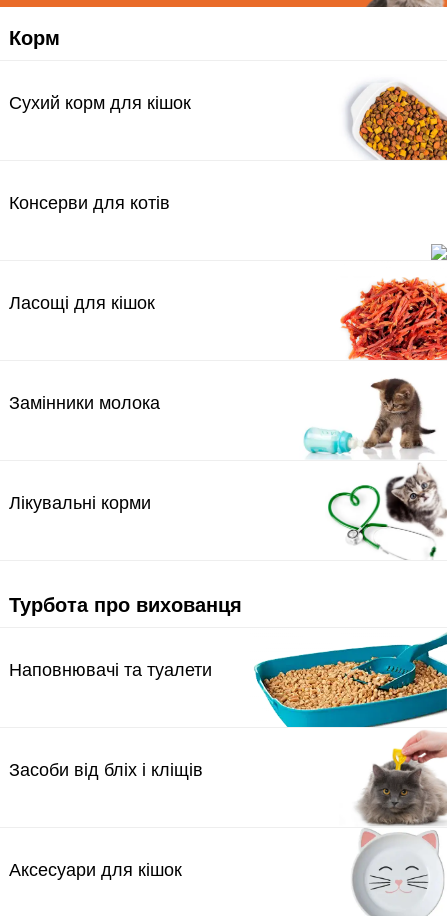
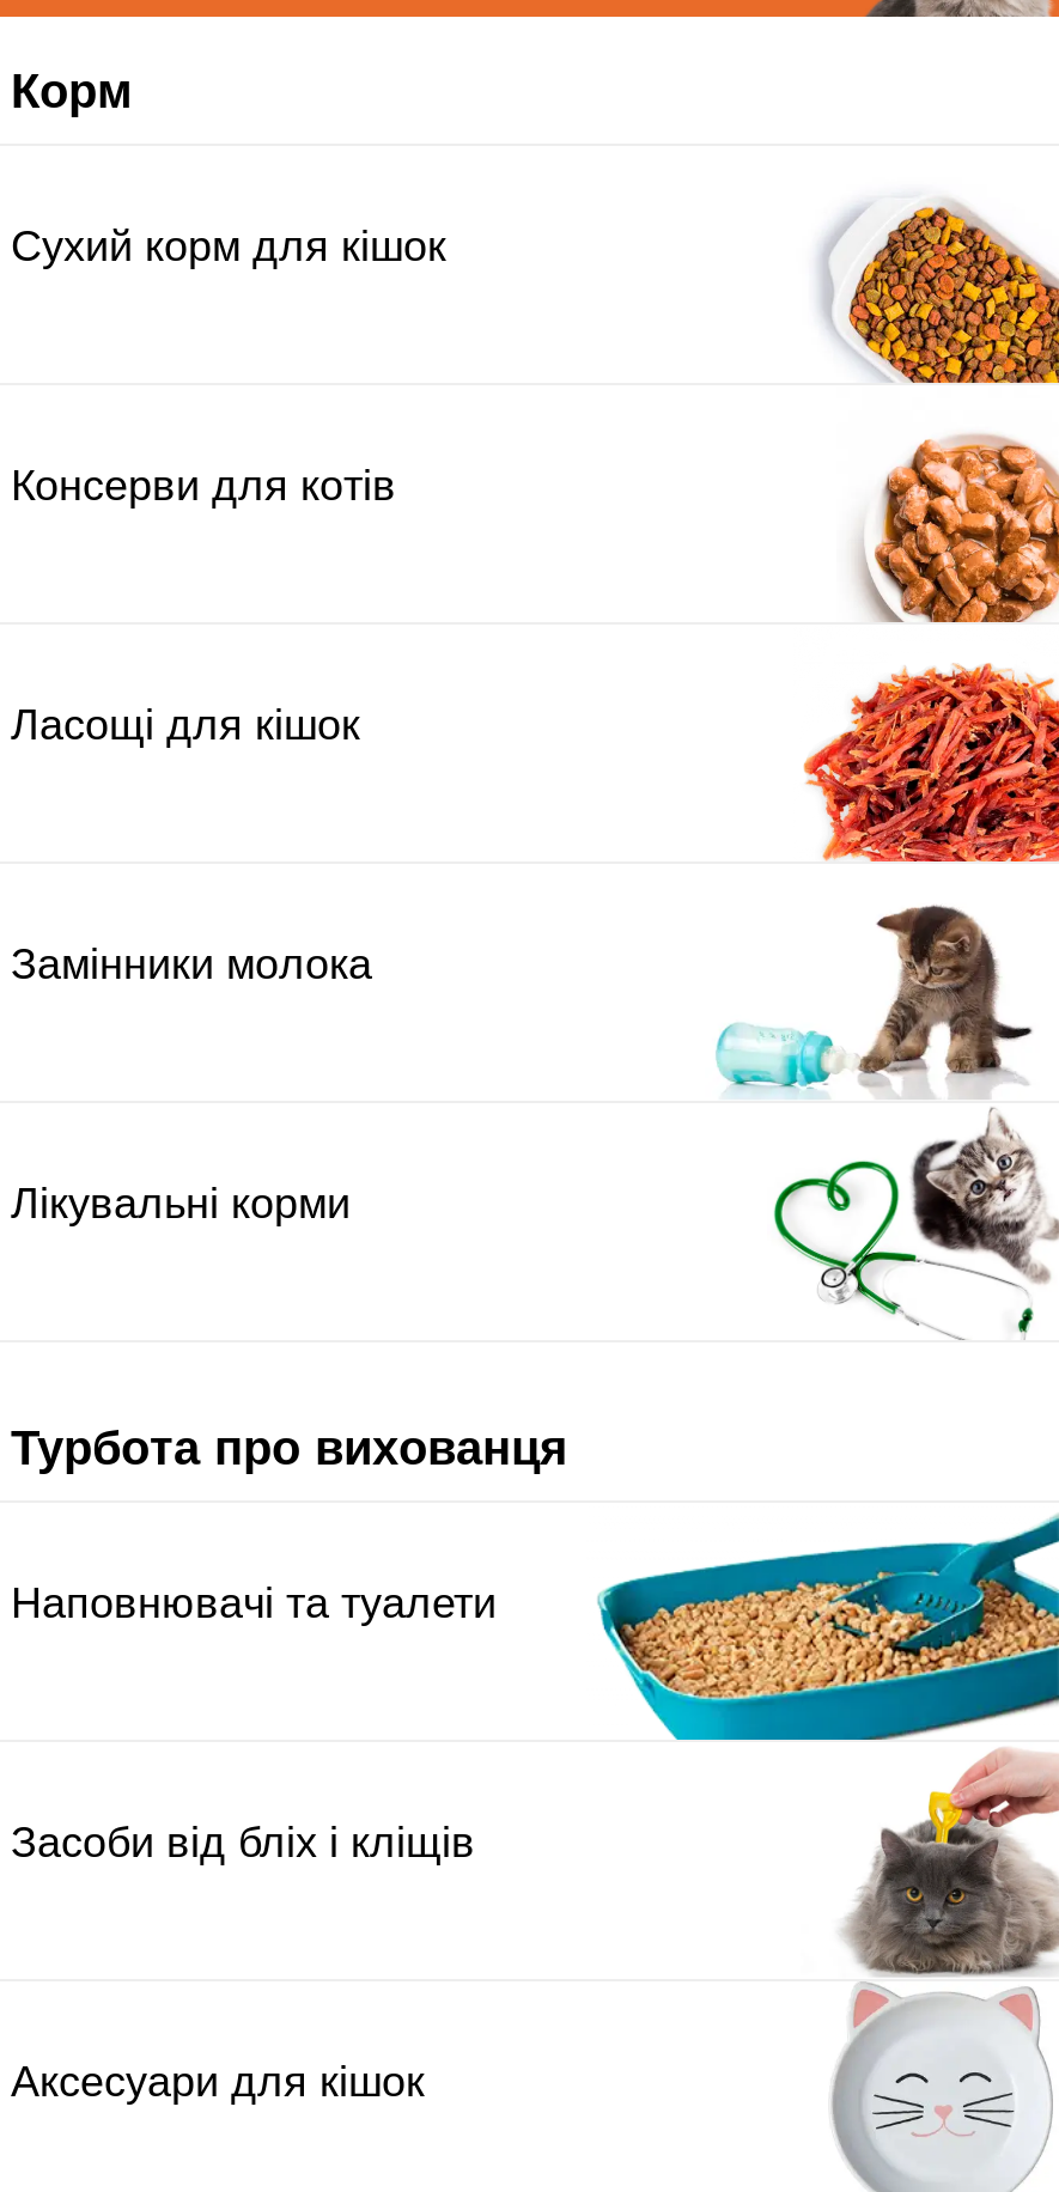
+ [image]
